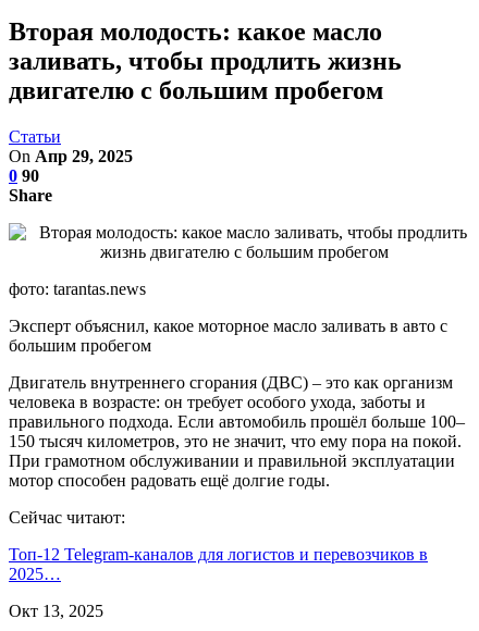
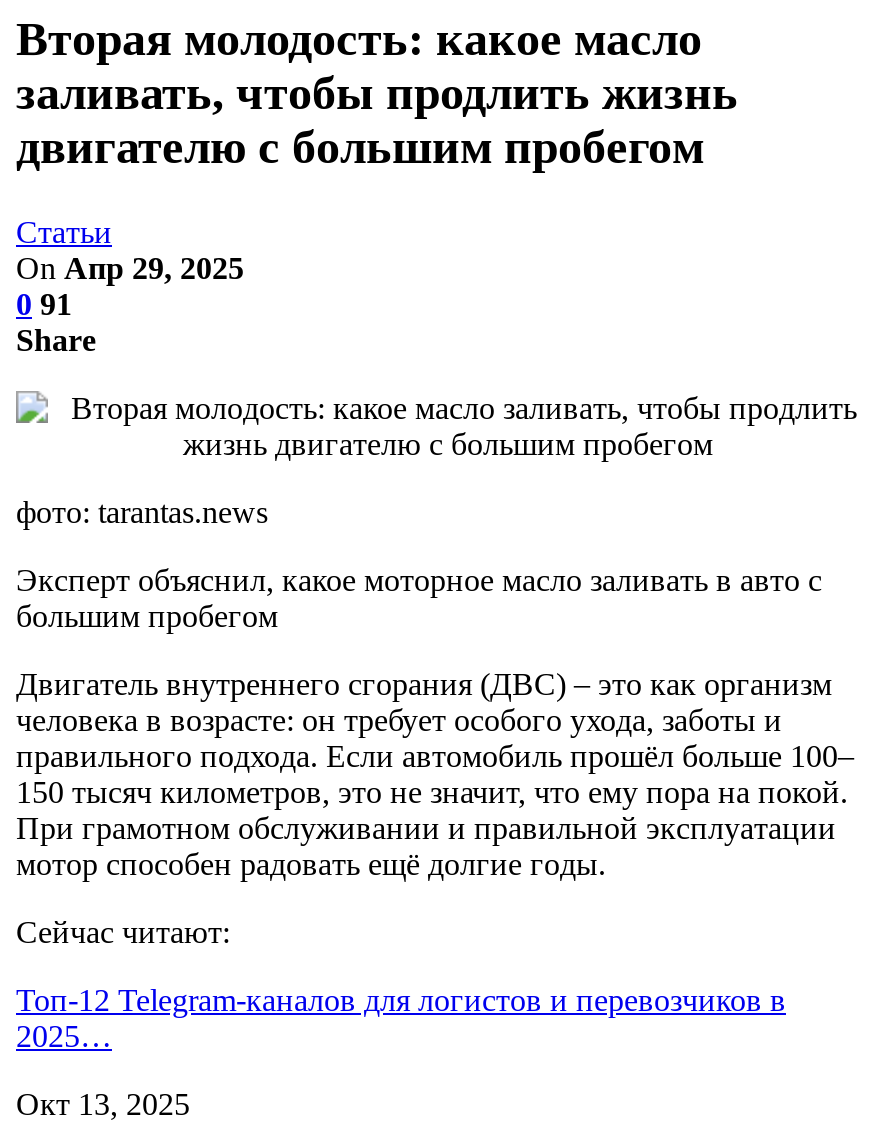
- 0 90
+ 0 91
